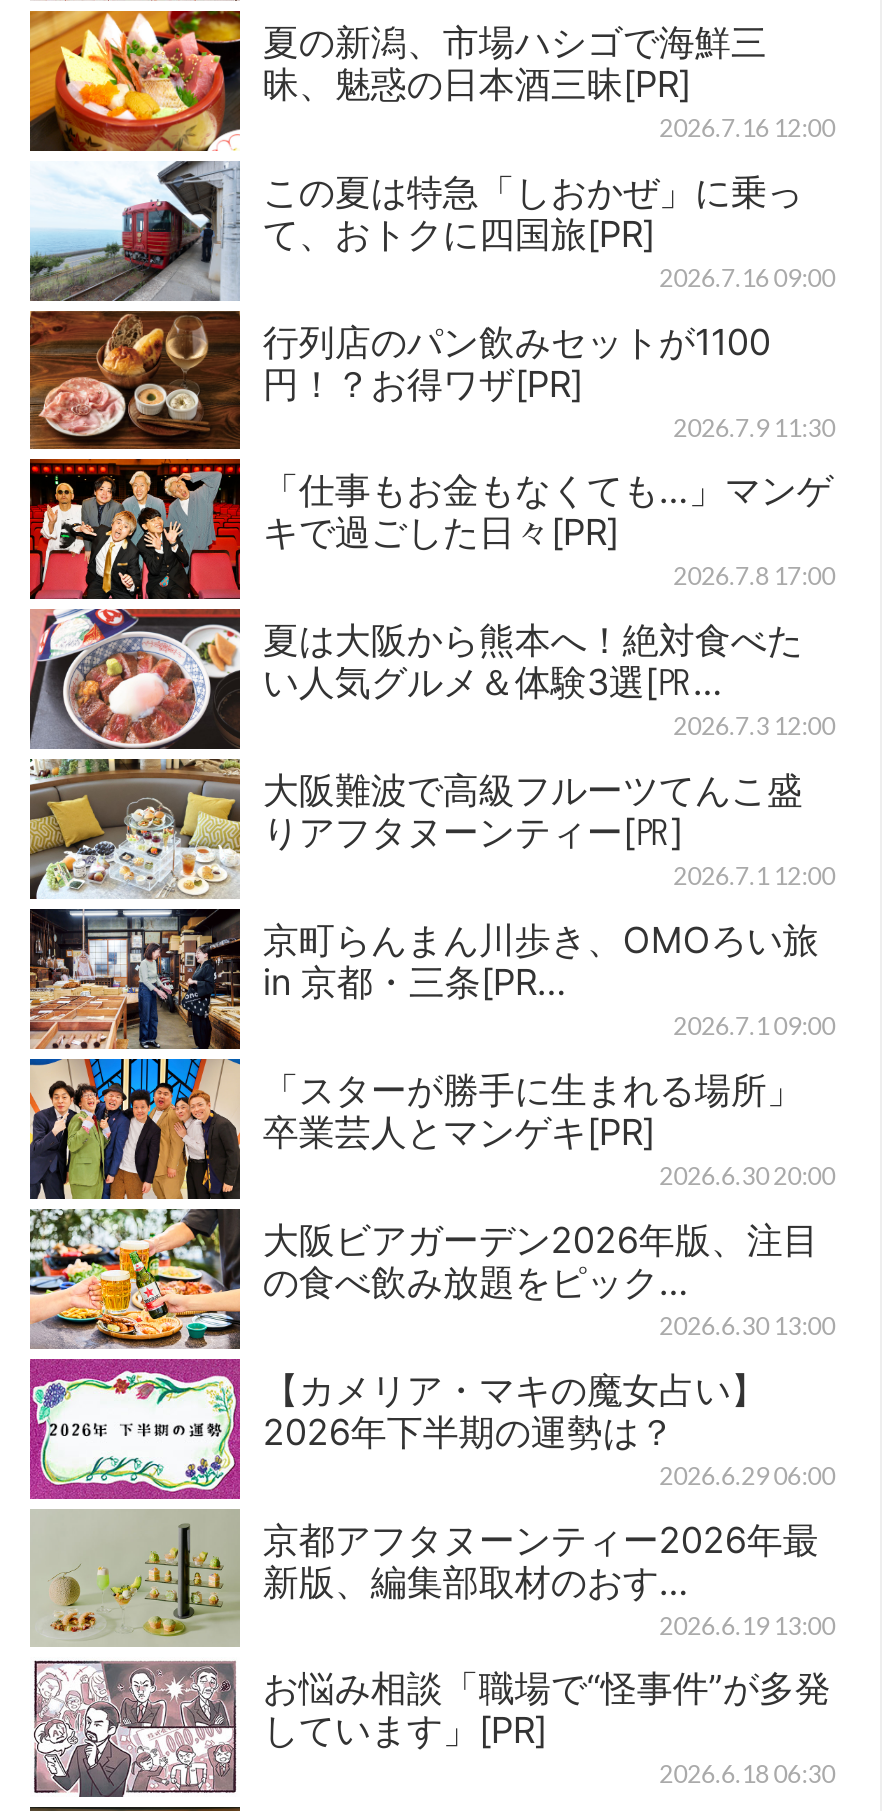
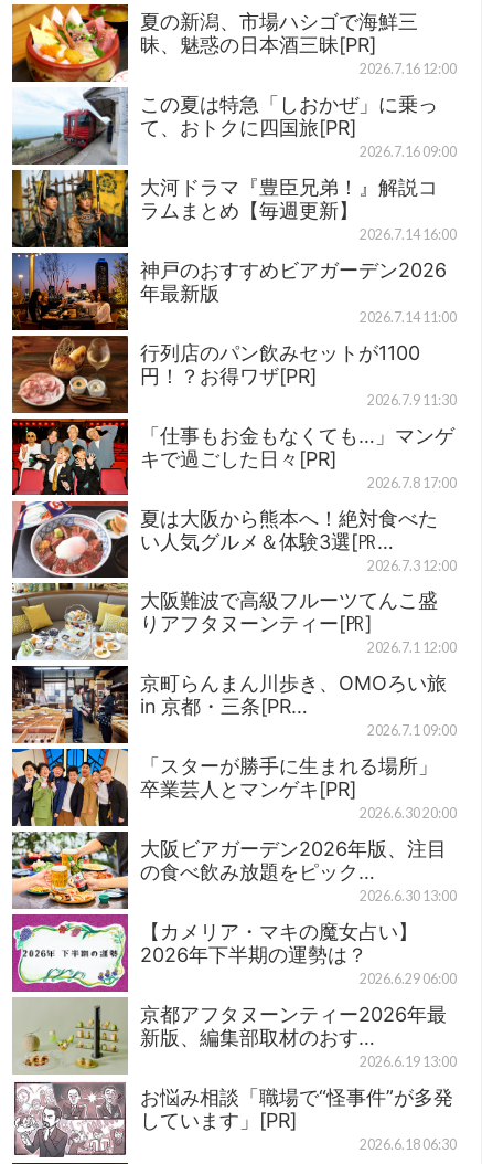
+ [image]
+ 大河ドラマ『豊臣兄弟！』解説コ
+ ラムまとめ【毎週更新】
+ 2026.7.14 16:00
+ 神戸のおすすめビアガーデン2026
+ 年最新版
+ 2026.7.14 11:00
